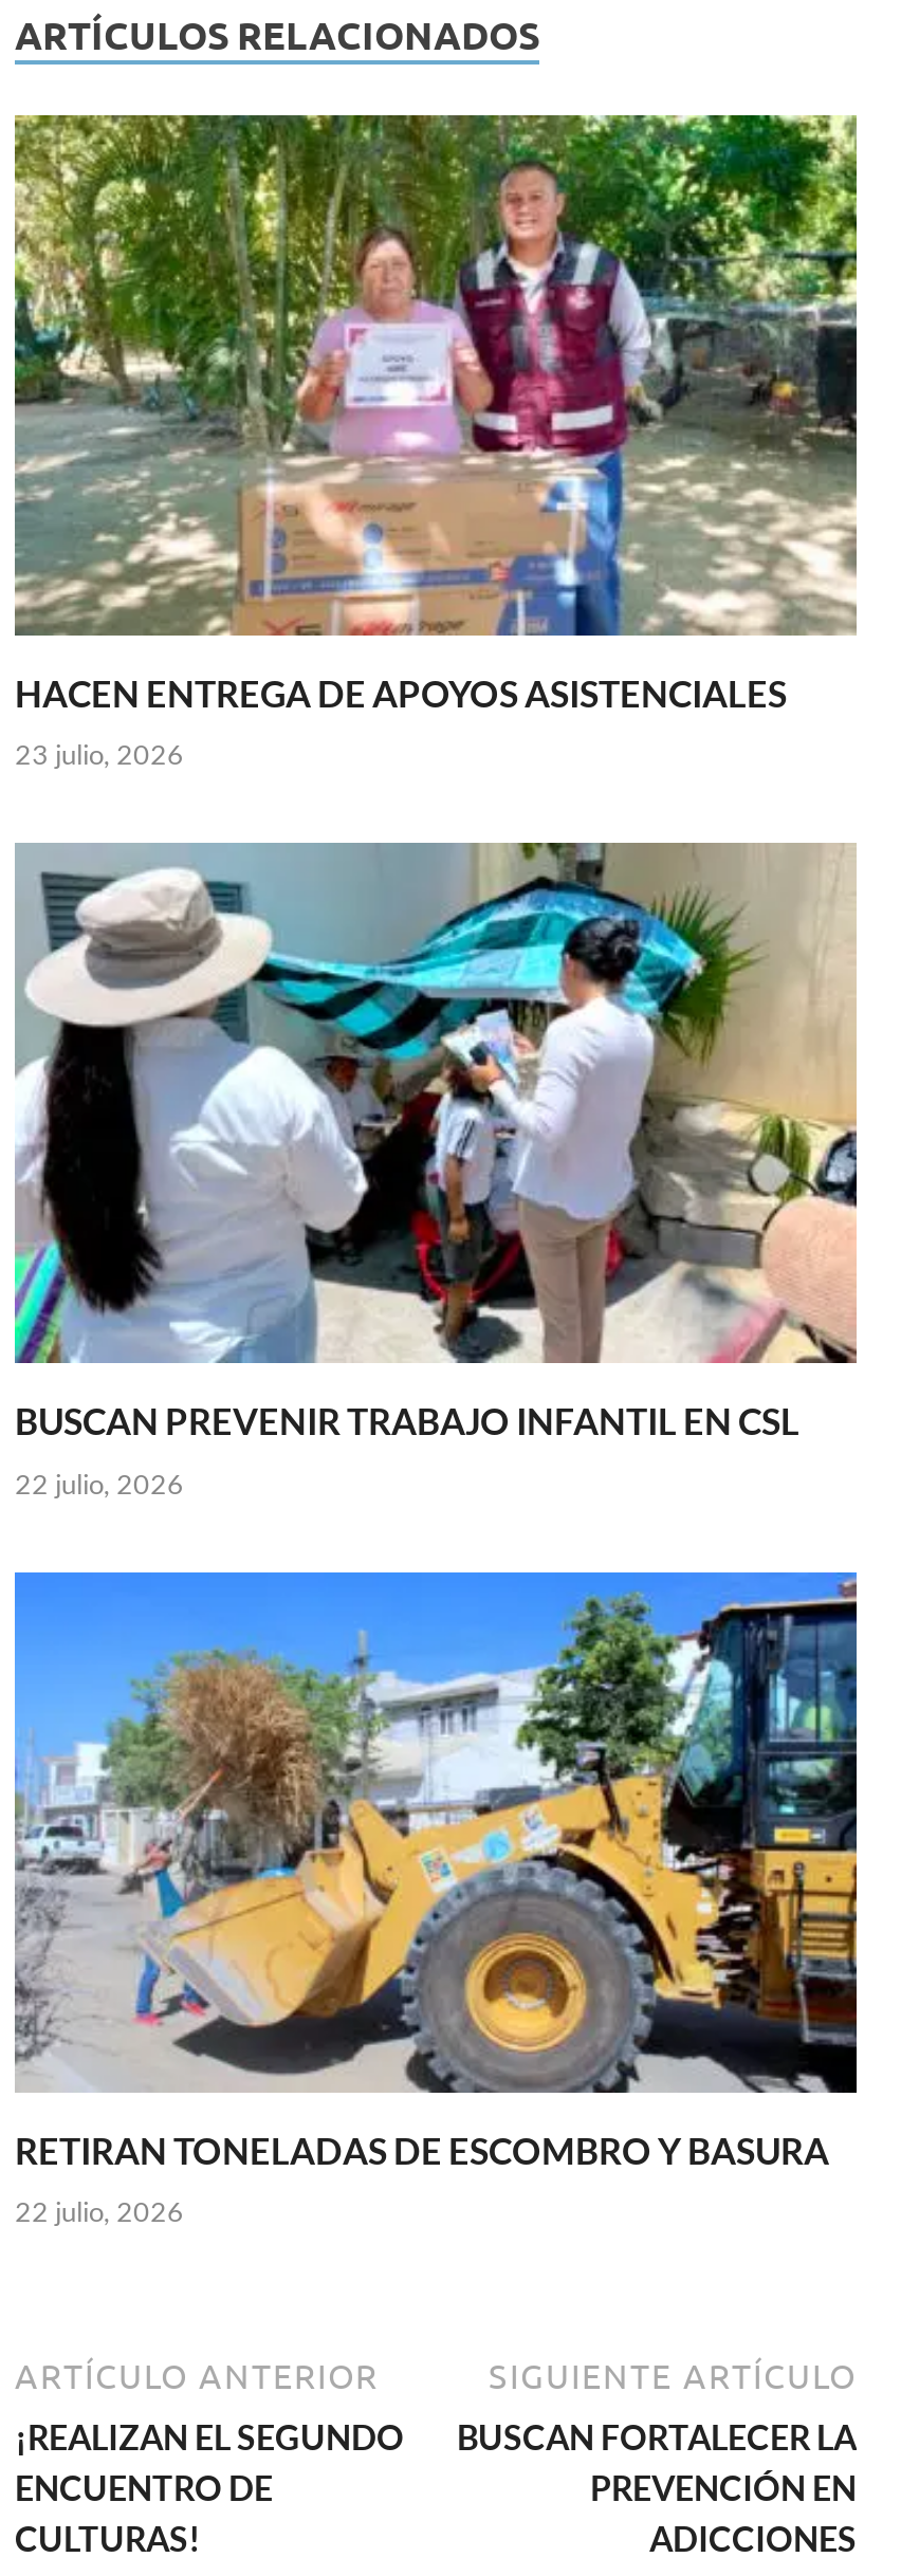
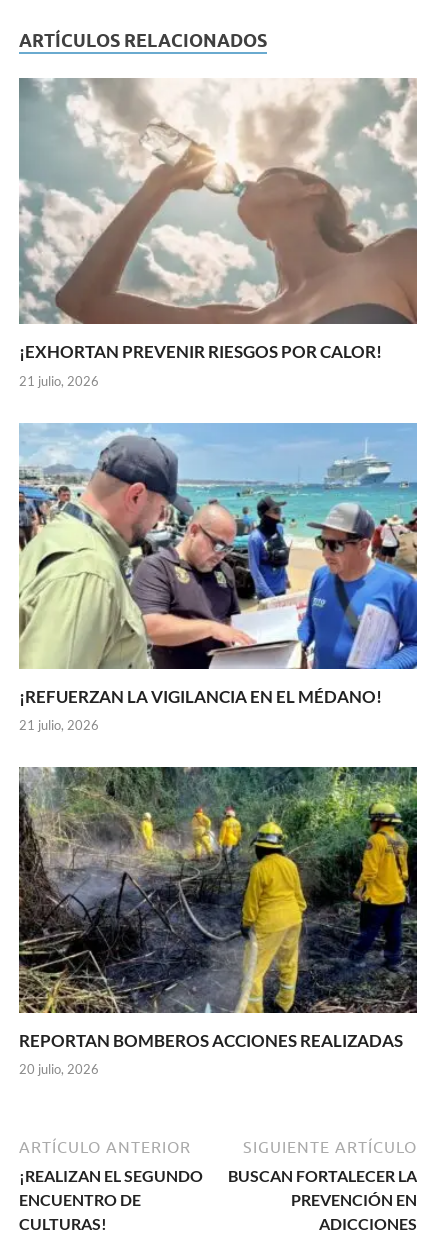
- [image]
- HACEN ENTREGA DE APOYOS ASISTENCIALES
+ [image]
+ ¡EXHORTAN PREVENIR RIESGOS POR CALOR!

- 23 julio, 2026
+ 21 julio, 2026

- [image]
- BUSCAN PREVENIR TRABAJO INFANTIL EN CSL
+ [image]
+ ¡REFUERZAN LA VIGILANCIA EN EL MÉDANO!

- 22 julio, 2026
+ 21 julio, 2026

- [image]
- RETIRAN TONELADAS DE ESCOMBRO Y BASURA
+ [image]
+ REPORTAN BOMBEROS ACCIONES REALIZADAS

- 22 julio, 2026
+ 20 julio, 2026
